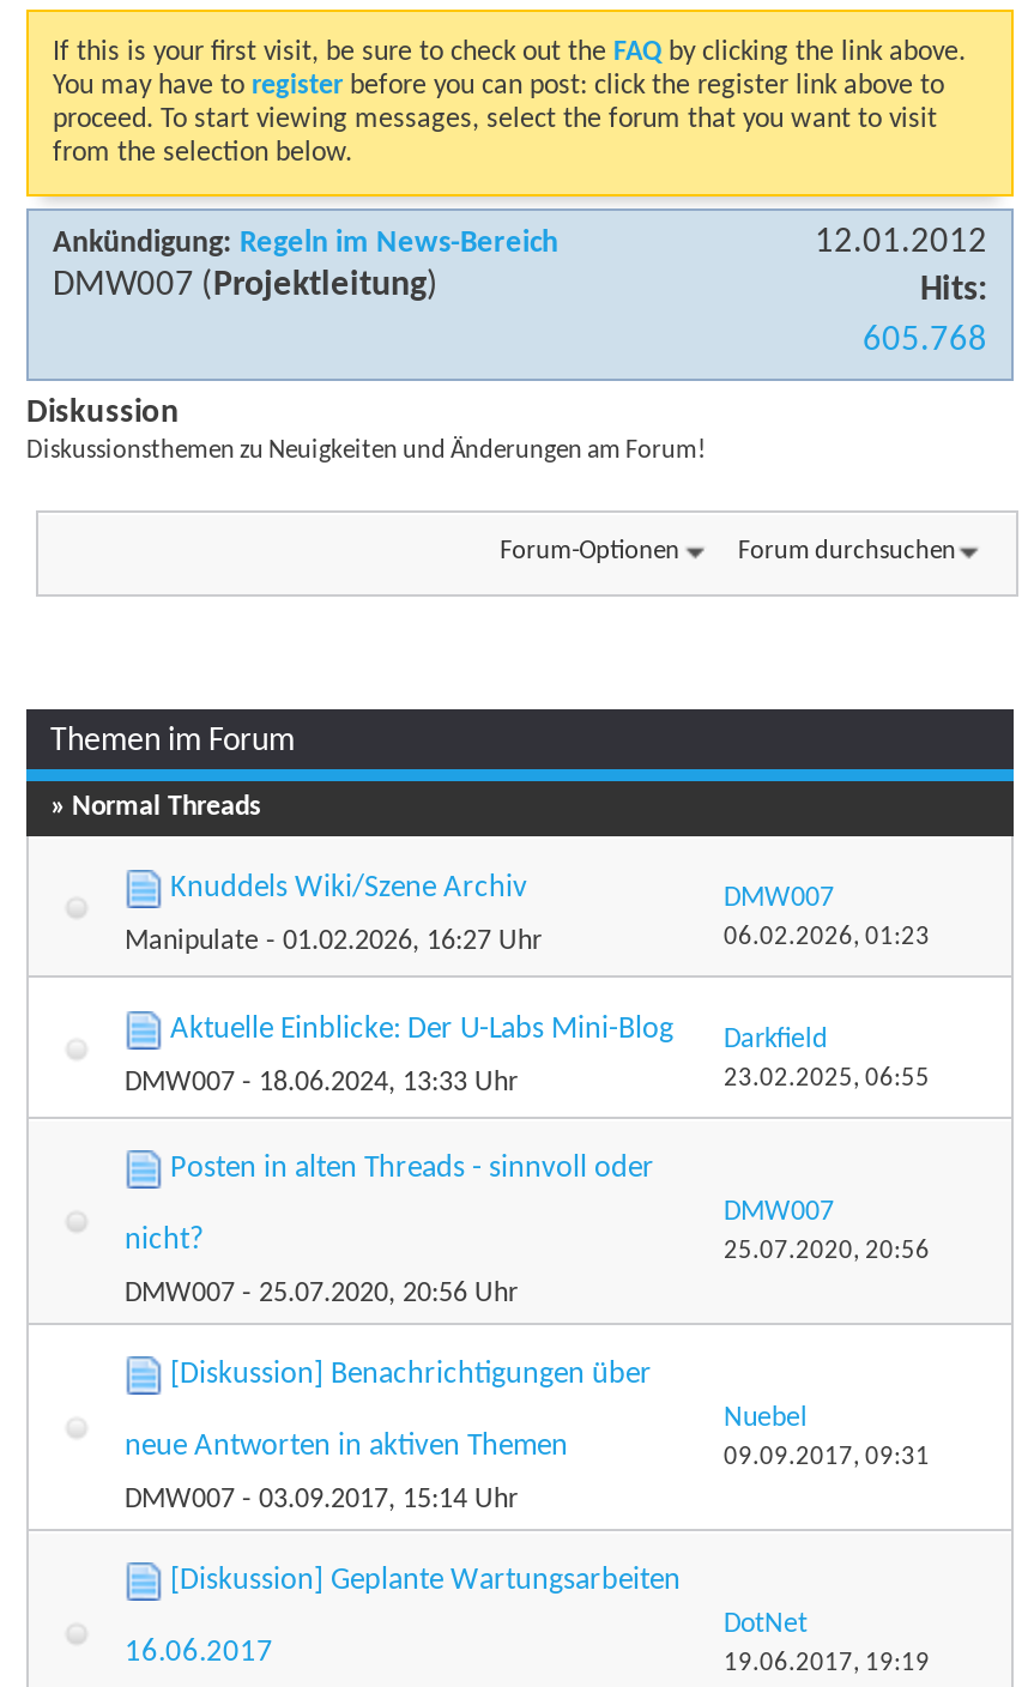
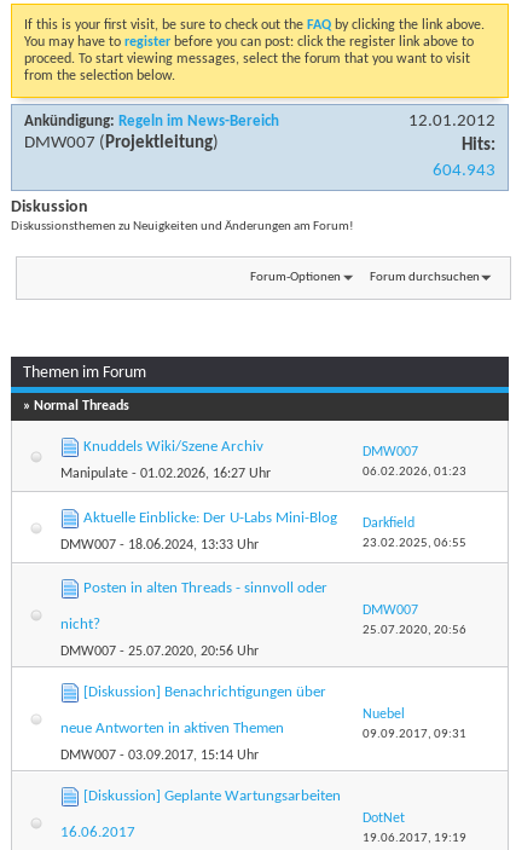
- 605.768
+ 604.943
